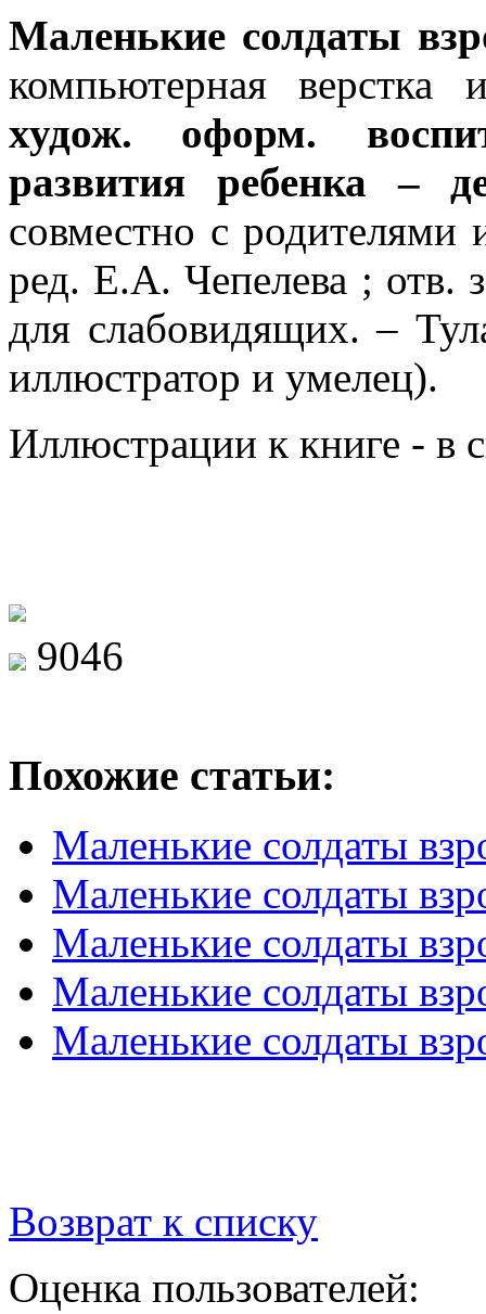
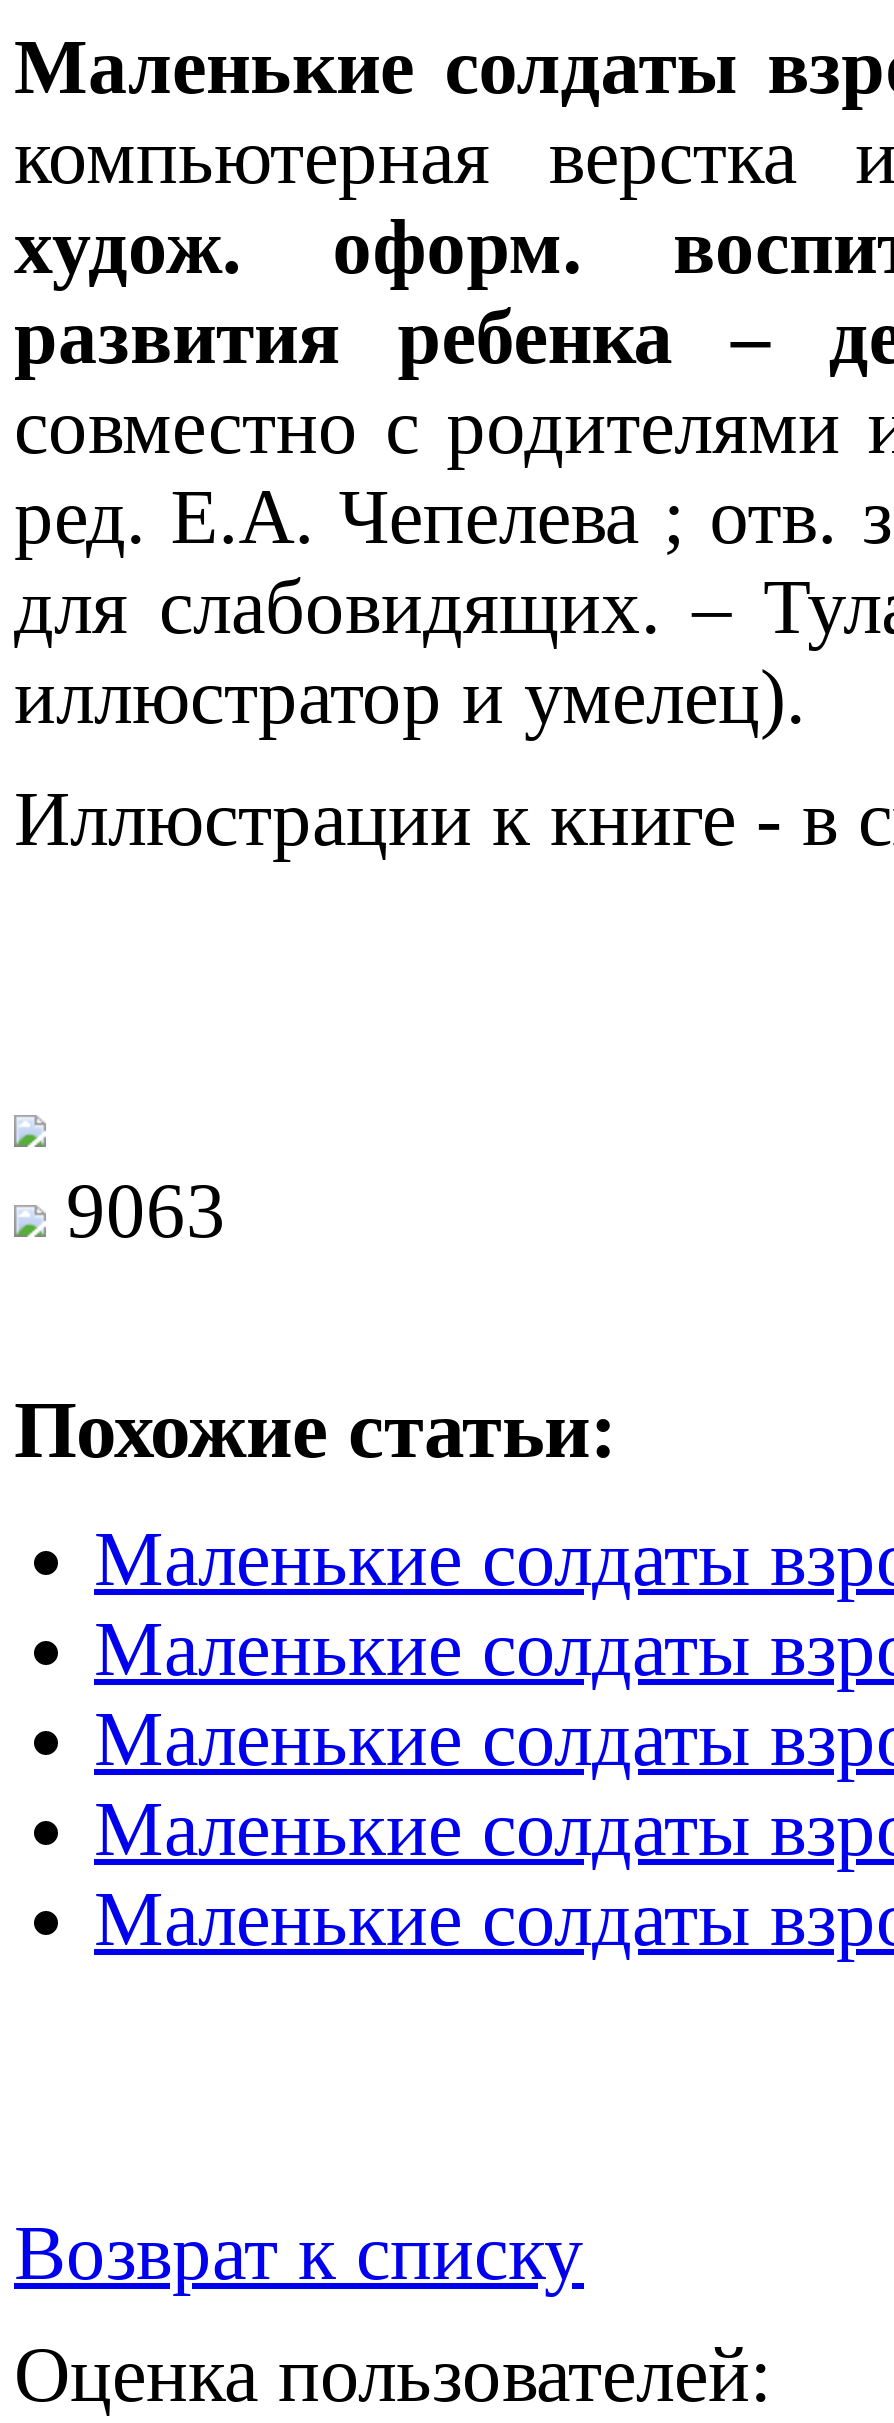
- 9046
+ 9063
